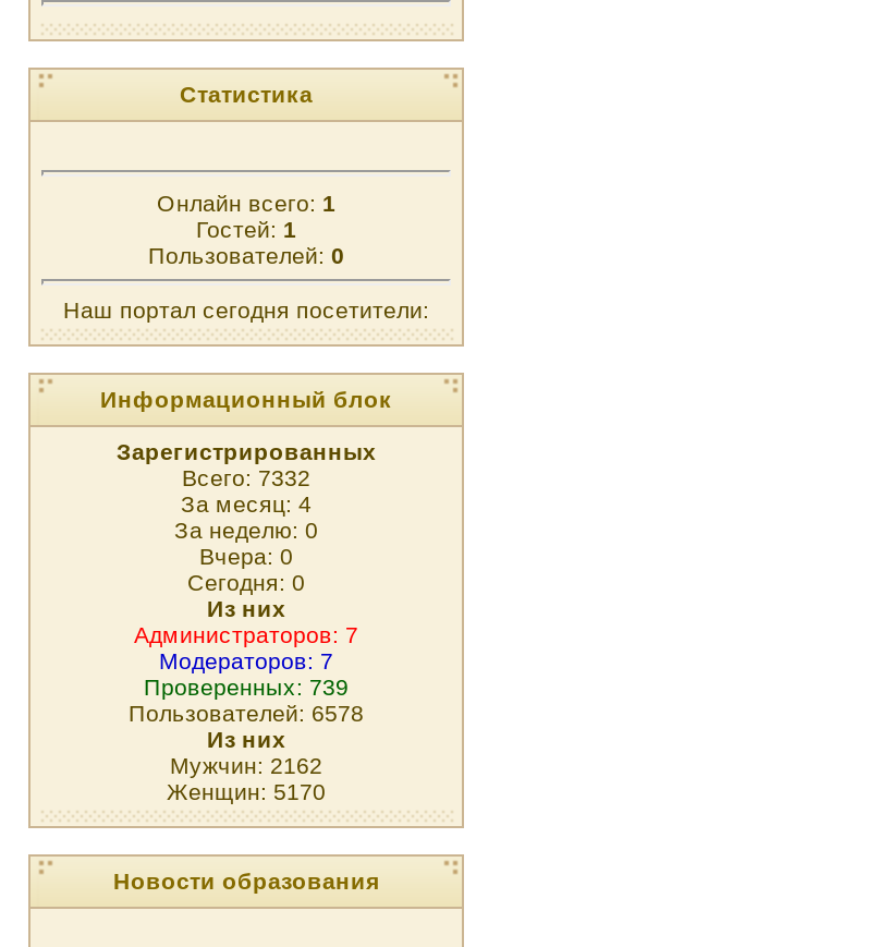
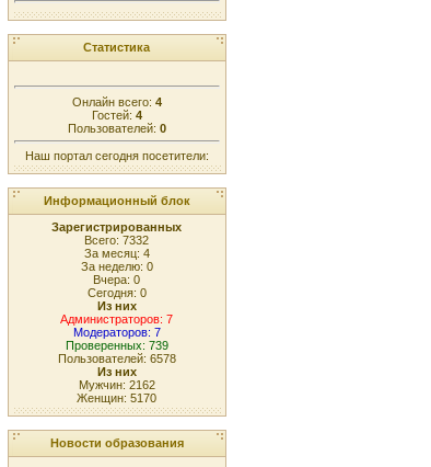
- Онлайн всего: 1
+ Онлайн всего: 4

- Гостей: 1
+ Гостей: 4
